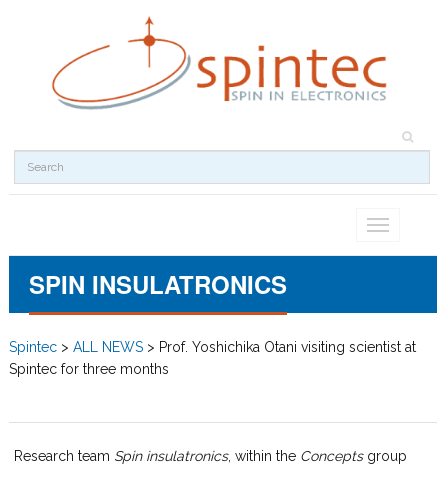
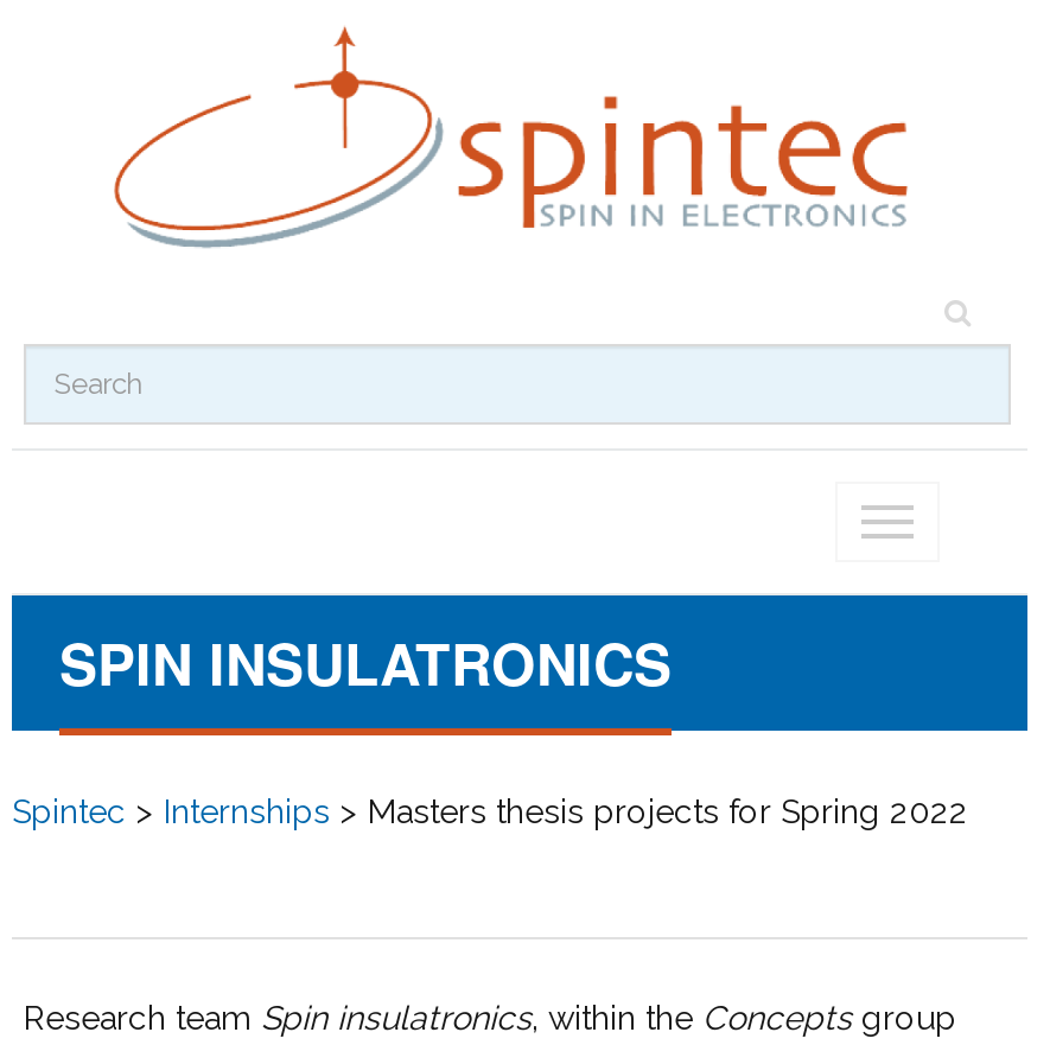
- Spintec > ALL NEWS > Prof. Yoshichika Otani visiting scientist at
- Spintec for three months
+ Spintec > Internships > Masters thesis projects for Spring 2022
